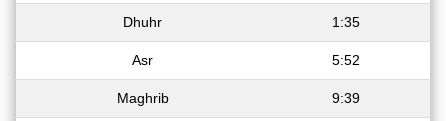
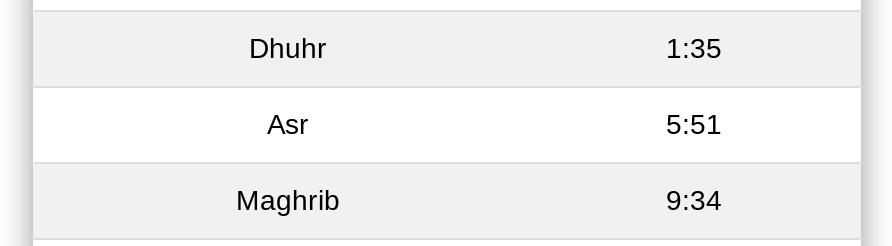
- 5:52
+ 5:51

- 9:39
+ 9:34
